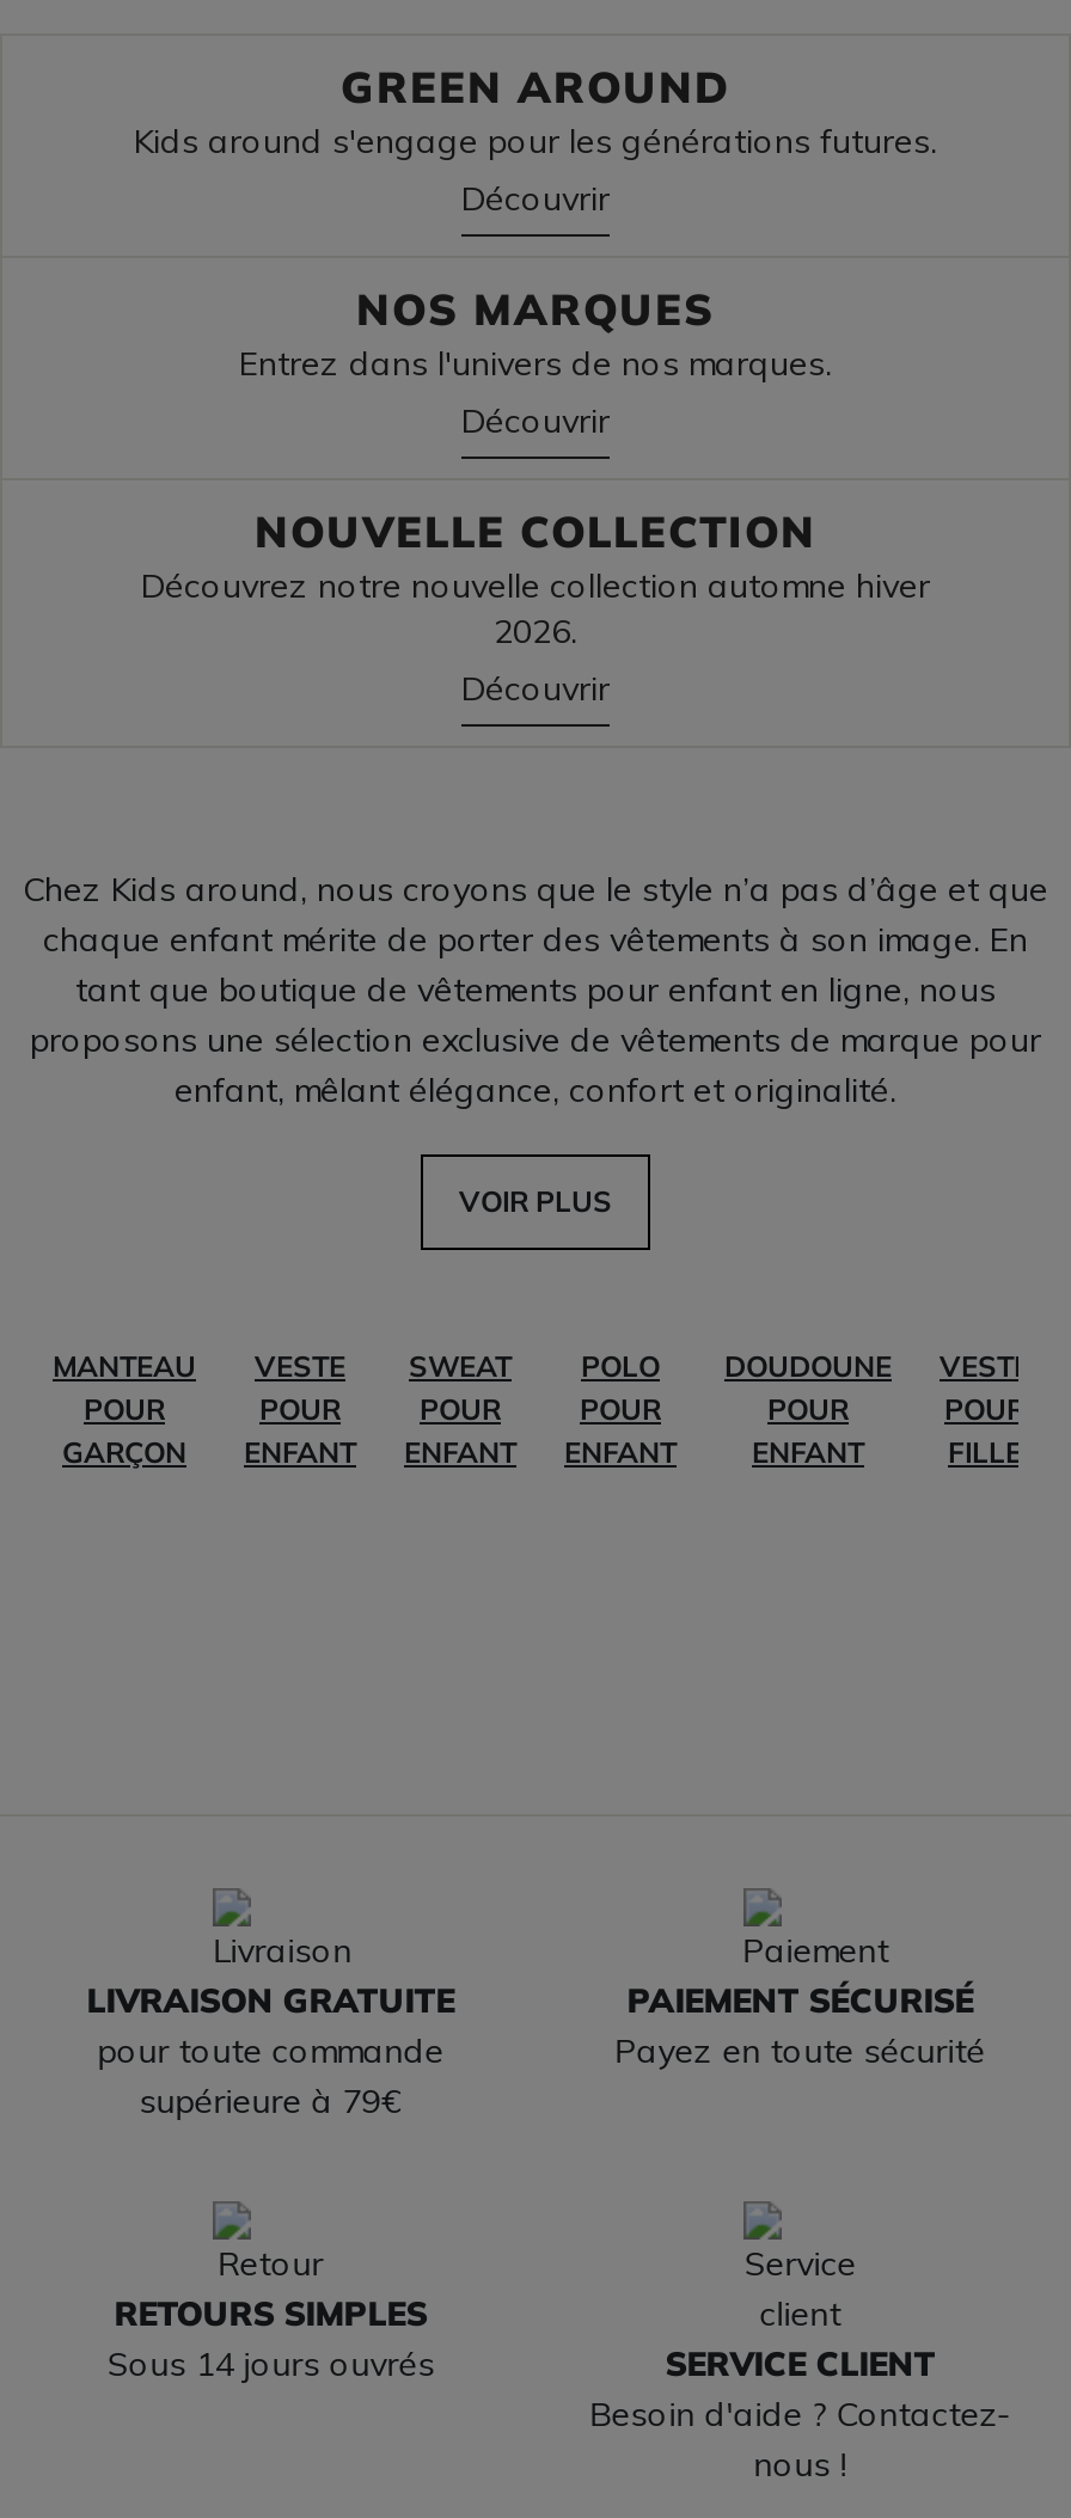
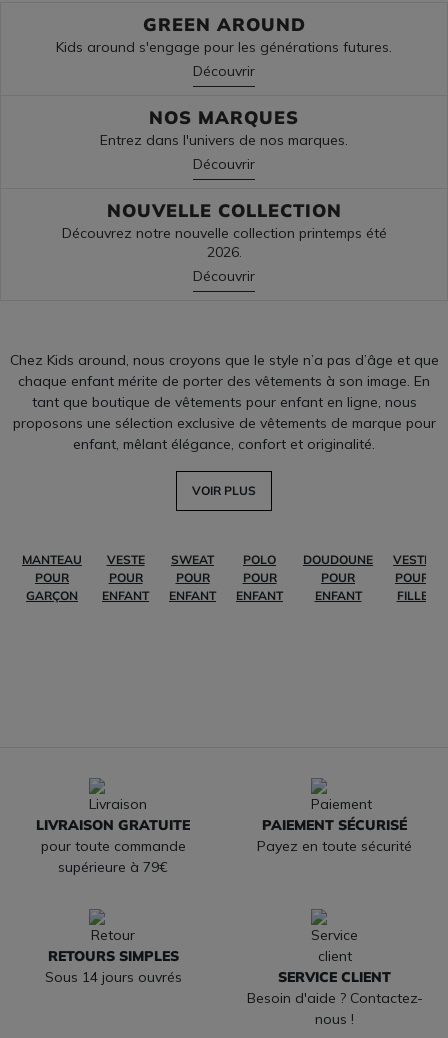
- Découvrez notre nouvelle collection automne hiver
+ Découvrez notre nouvelle collection printemps été
